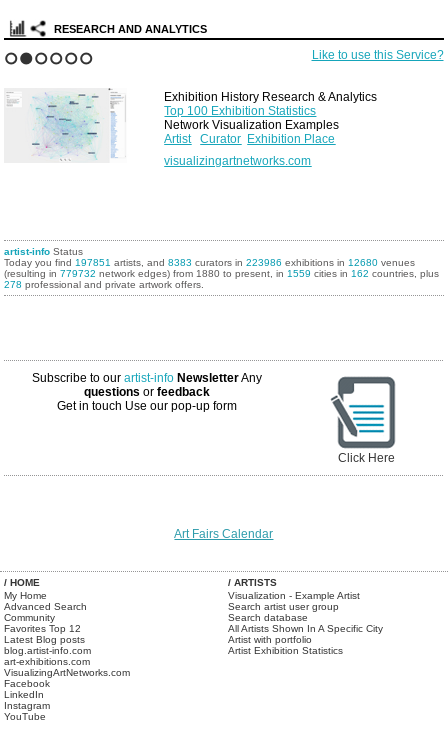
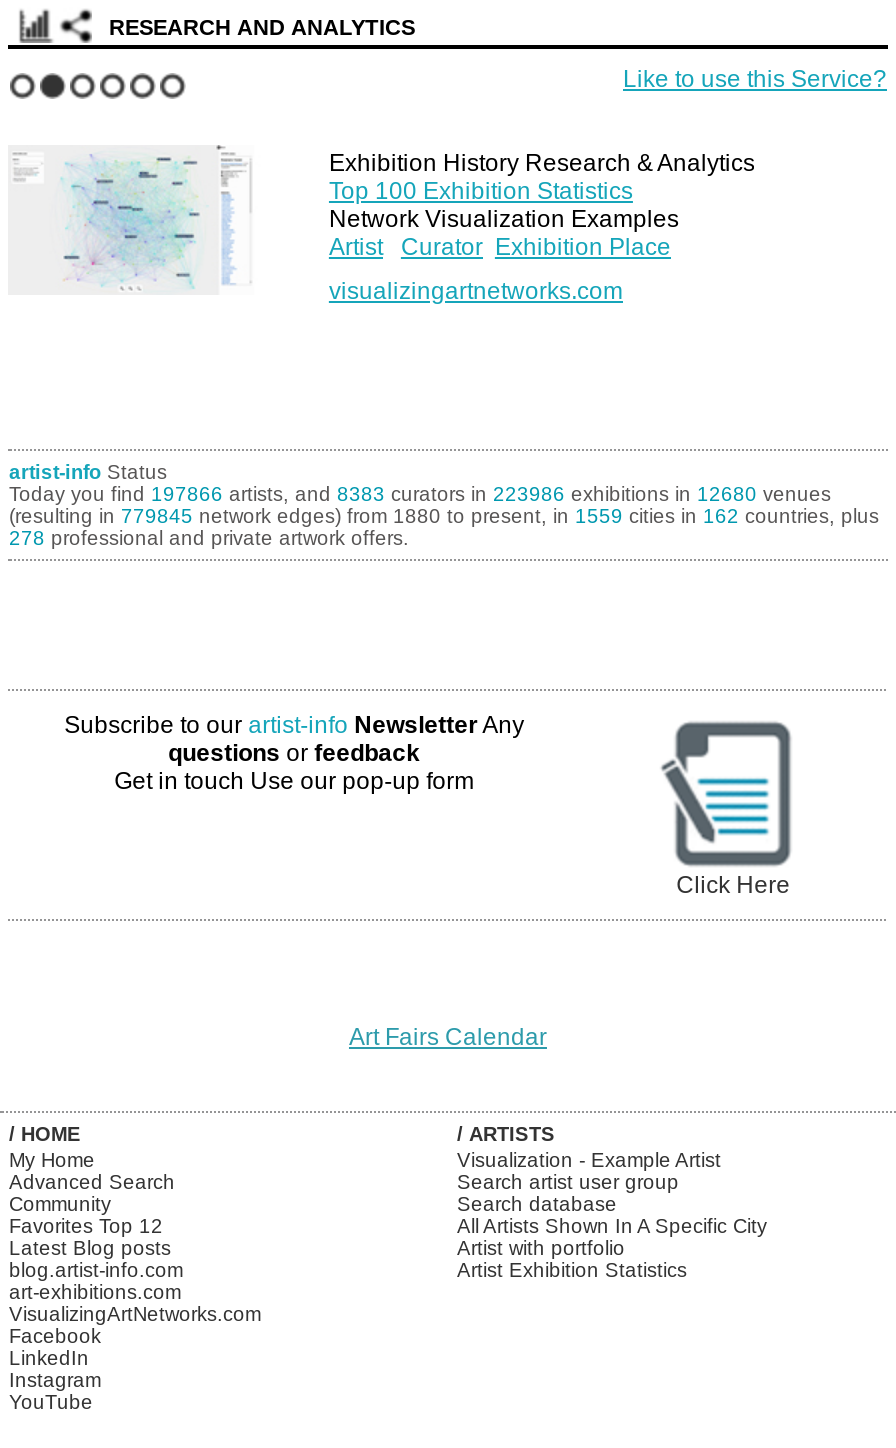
- Today you find 197851 artists, and 8383 curators in 223986 exhibitions in 12680 venues
+ Today you find 197866 artists, and 8383 curators in 223986 exhibitions in 12680 venues

- (resulting in 779732 network edges) from 1880 to present, in 1559 cities in 162 countries, plus
+ (resulting in 779845 network edges) from 1880 to present, in 1559 cities in 162 countries, plus
